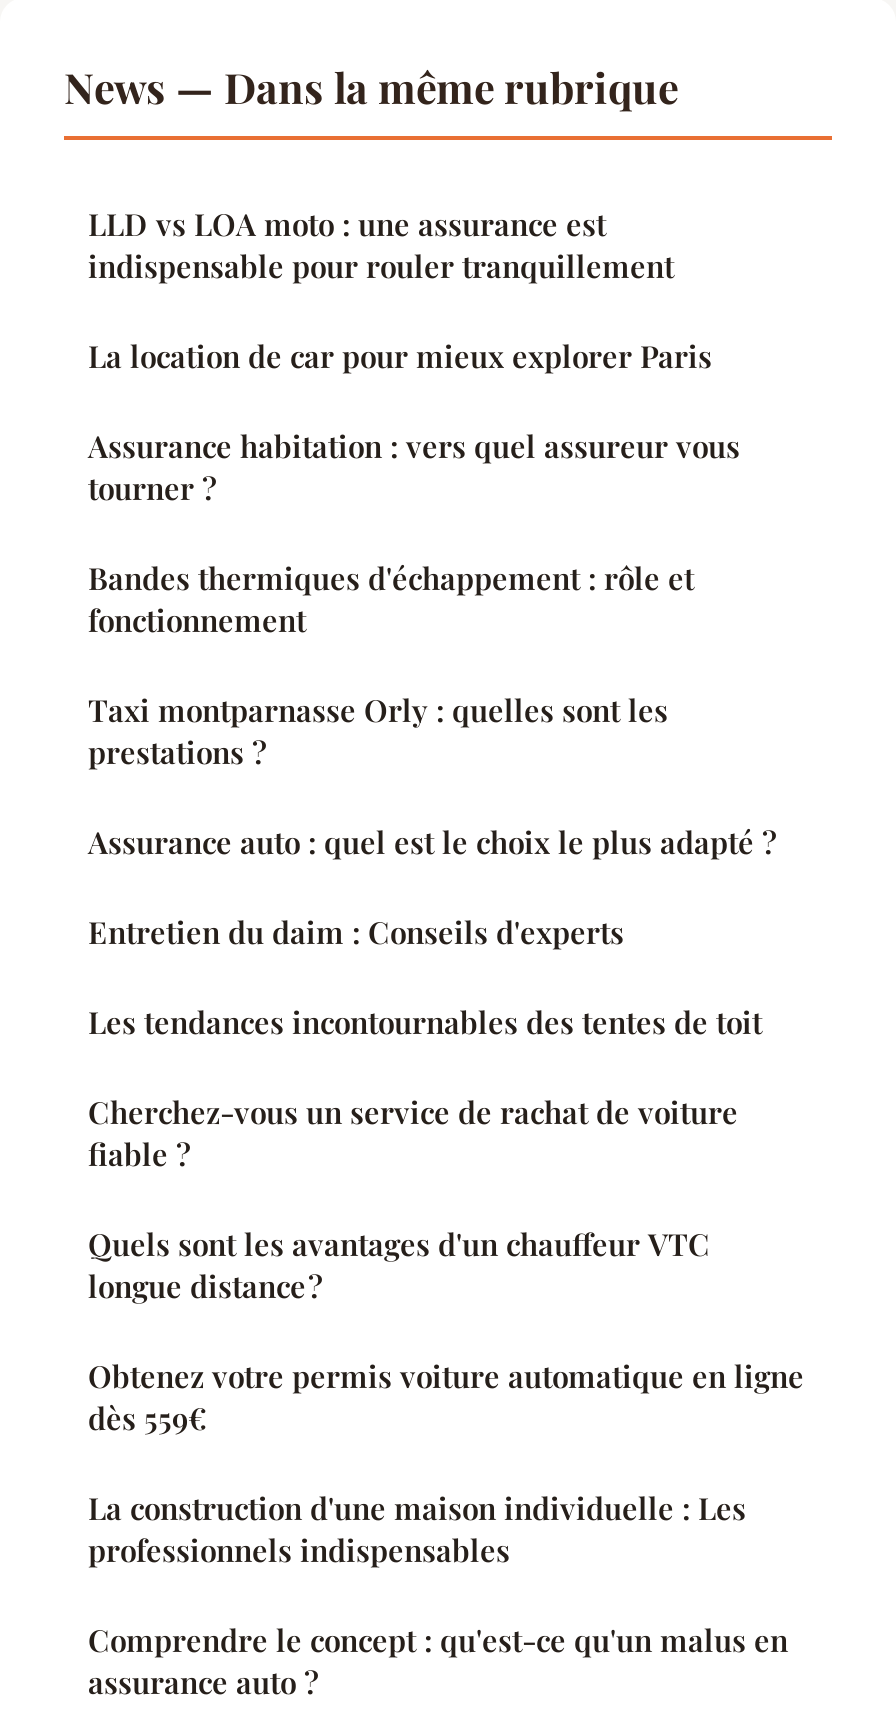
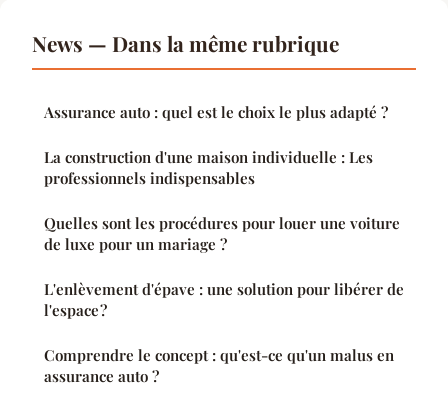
- LLD vs LOA moto : une assurance est
- indispensable pour rouler tranquillement
- La location de car pour mieux explorer Paris
- Assurance habitation : vers quel assureur vous
- tourner ?
- Bandes thermiques d'échappement : rôle et
- fonctionnement
- Taxi montparnasse Orly : quelles sont les
- prestations ?

- Entretien du daim : Conseils d'experts
- Les tendances incontournables des tentes de toit
- Cherchez-vous un service de rachat de voiture
- fiable ?
- Quels sont les avantages d'un chauffeur VTC
- longue distance ?
- Obtenez votre permis voiture automatique en ligne
- dès 559€

moved up: La construction d'une maison individuelle : Les | professionnels indispensables

+ Quelles sont les procédures pour louer une voiture
+ de luxe pour un mariage ?
+ L'enlèvement d'épave : une solution pour libérer de
+ l'espace ?
